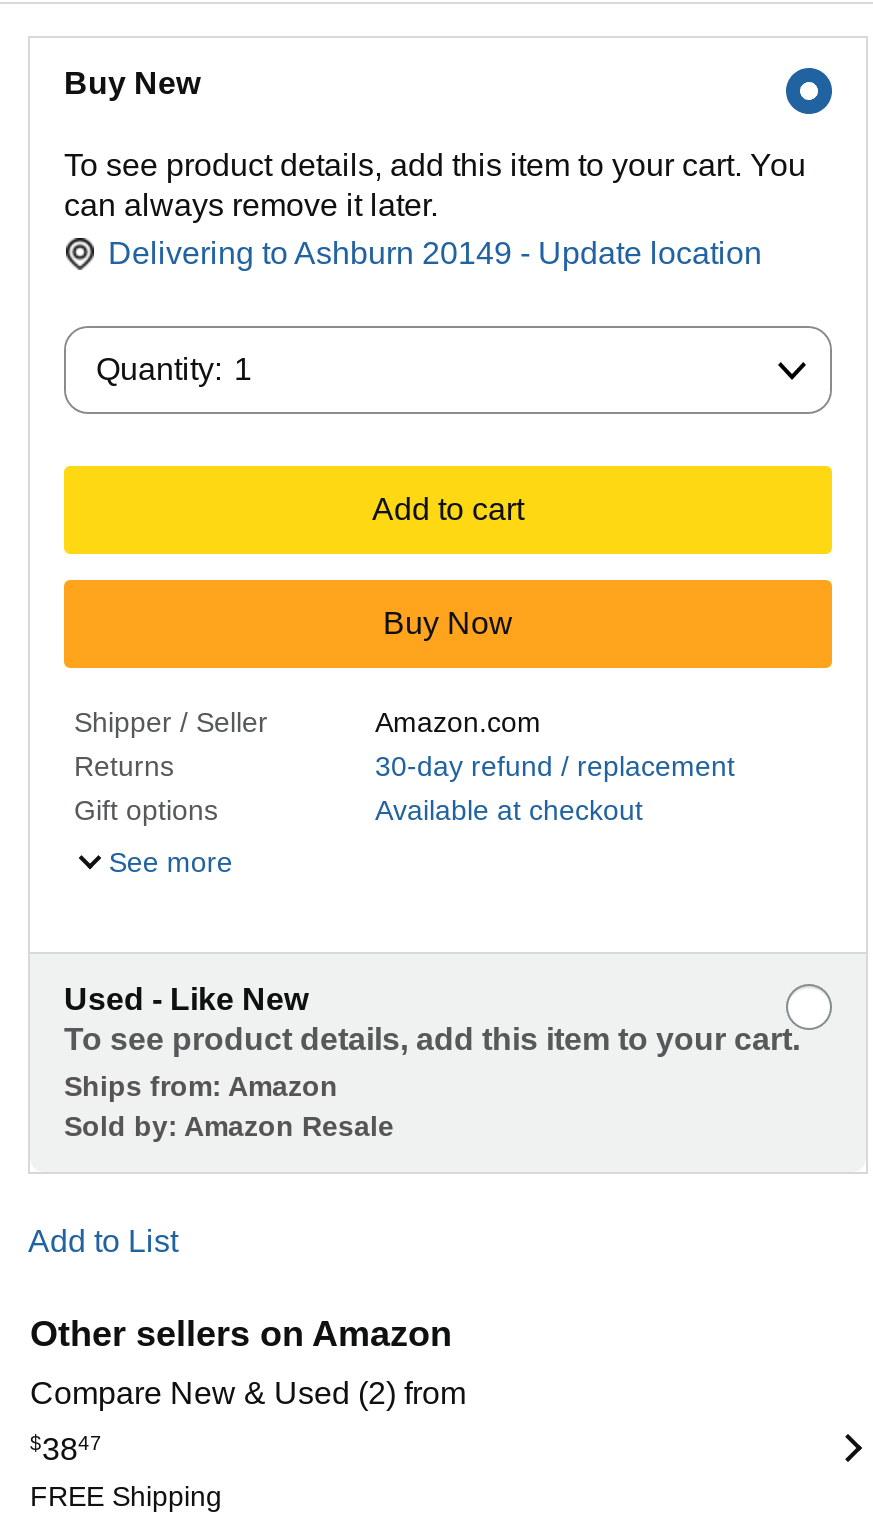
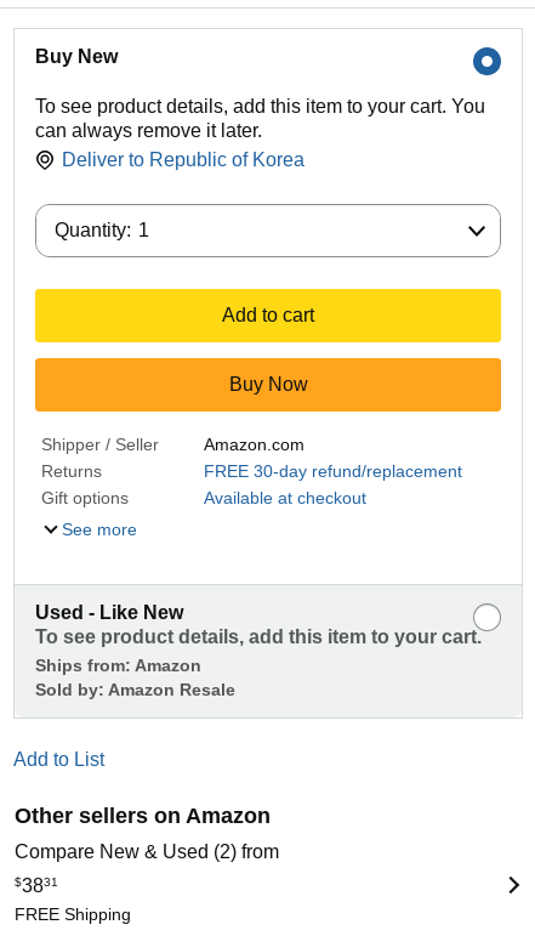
- Delivering to Ashburn 20149 - Update location
+ Deliver to Republic of Korea

- 30-day refund / replacement
+ FREE 30-day refund/replacement

- $3847
+ $3831
